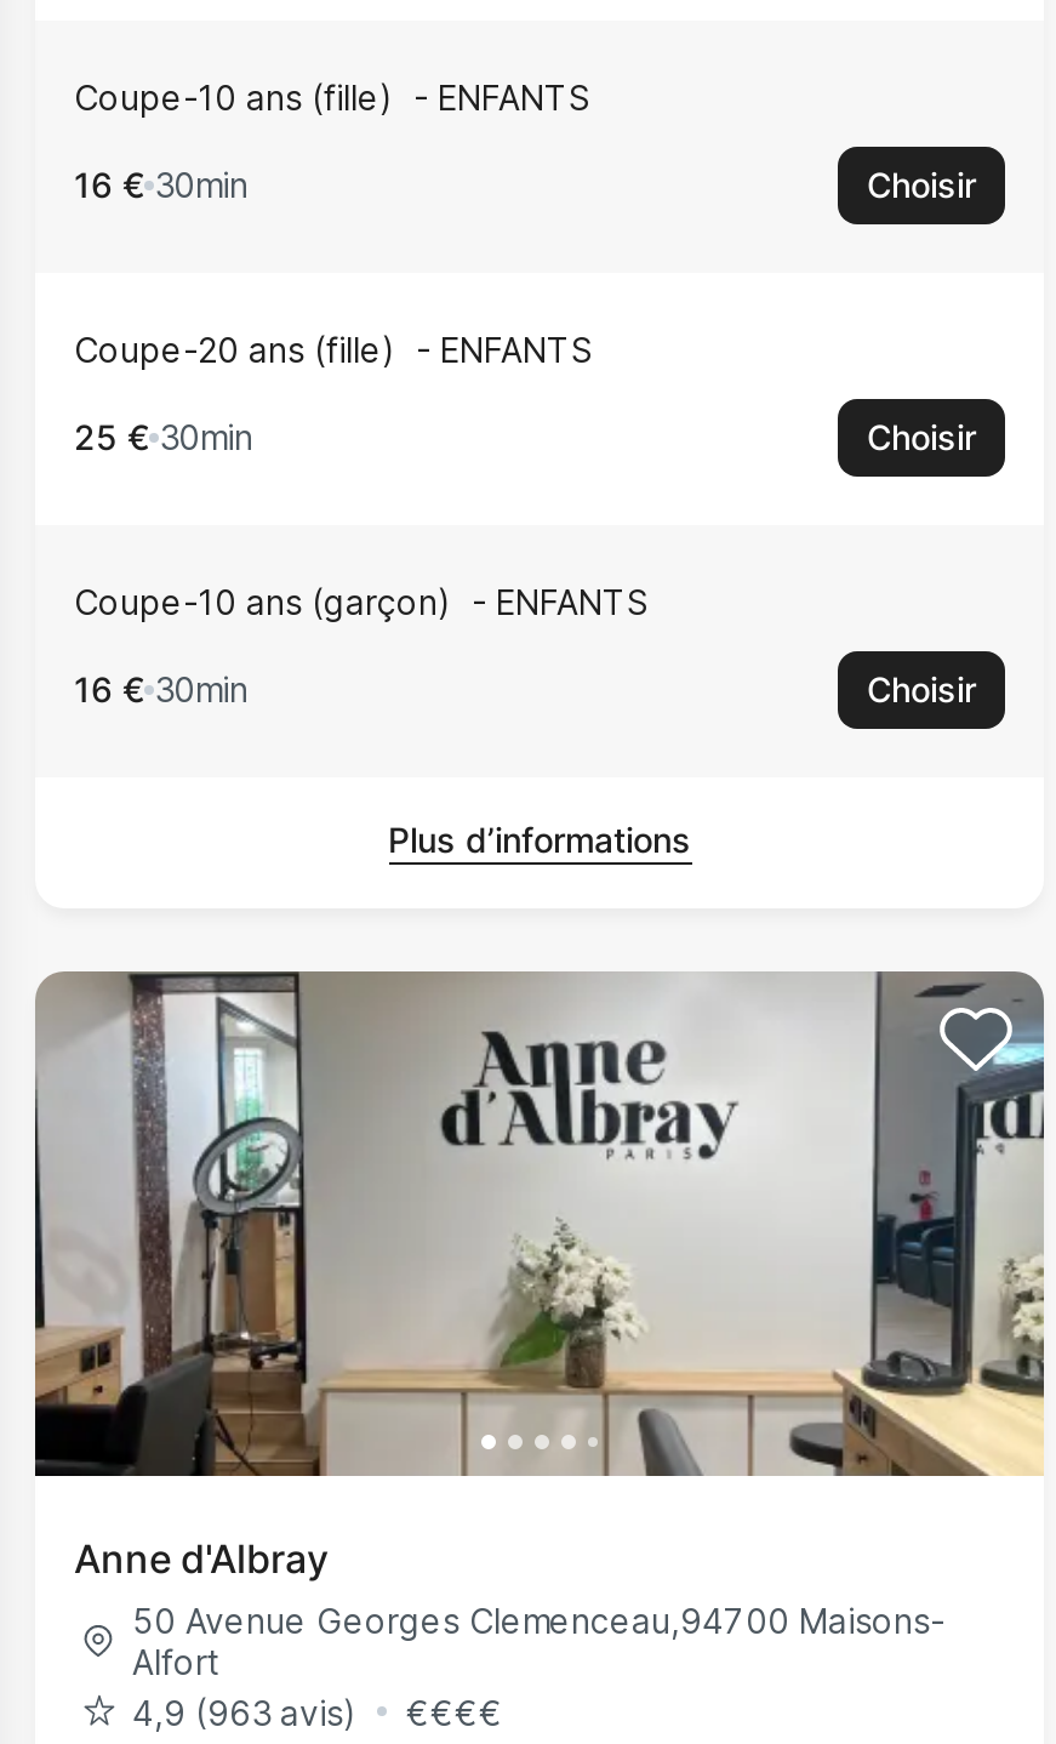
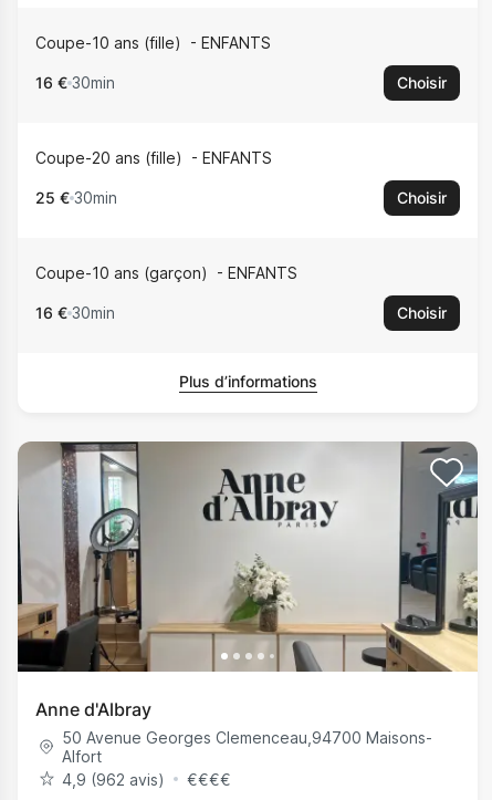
- 4,9 (963 avis)
+ 4,9 (962 avis)
